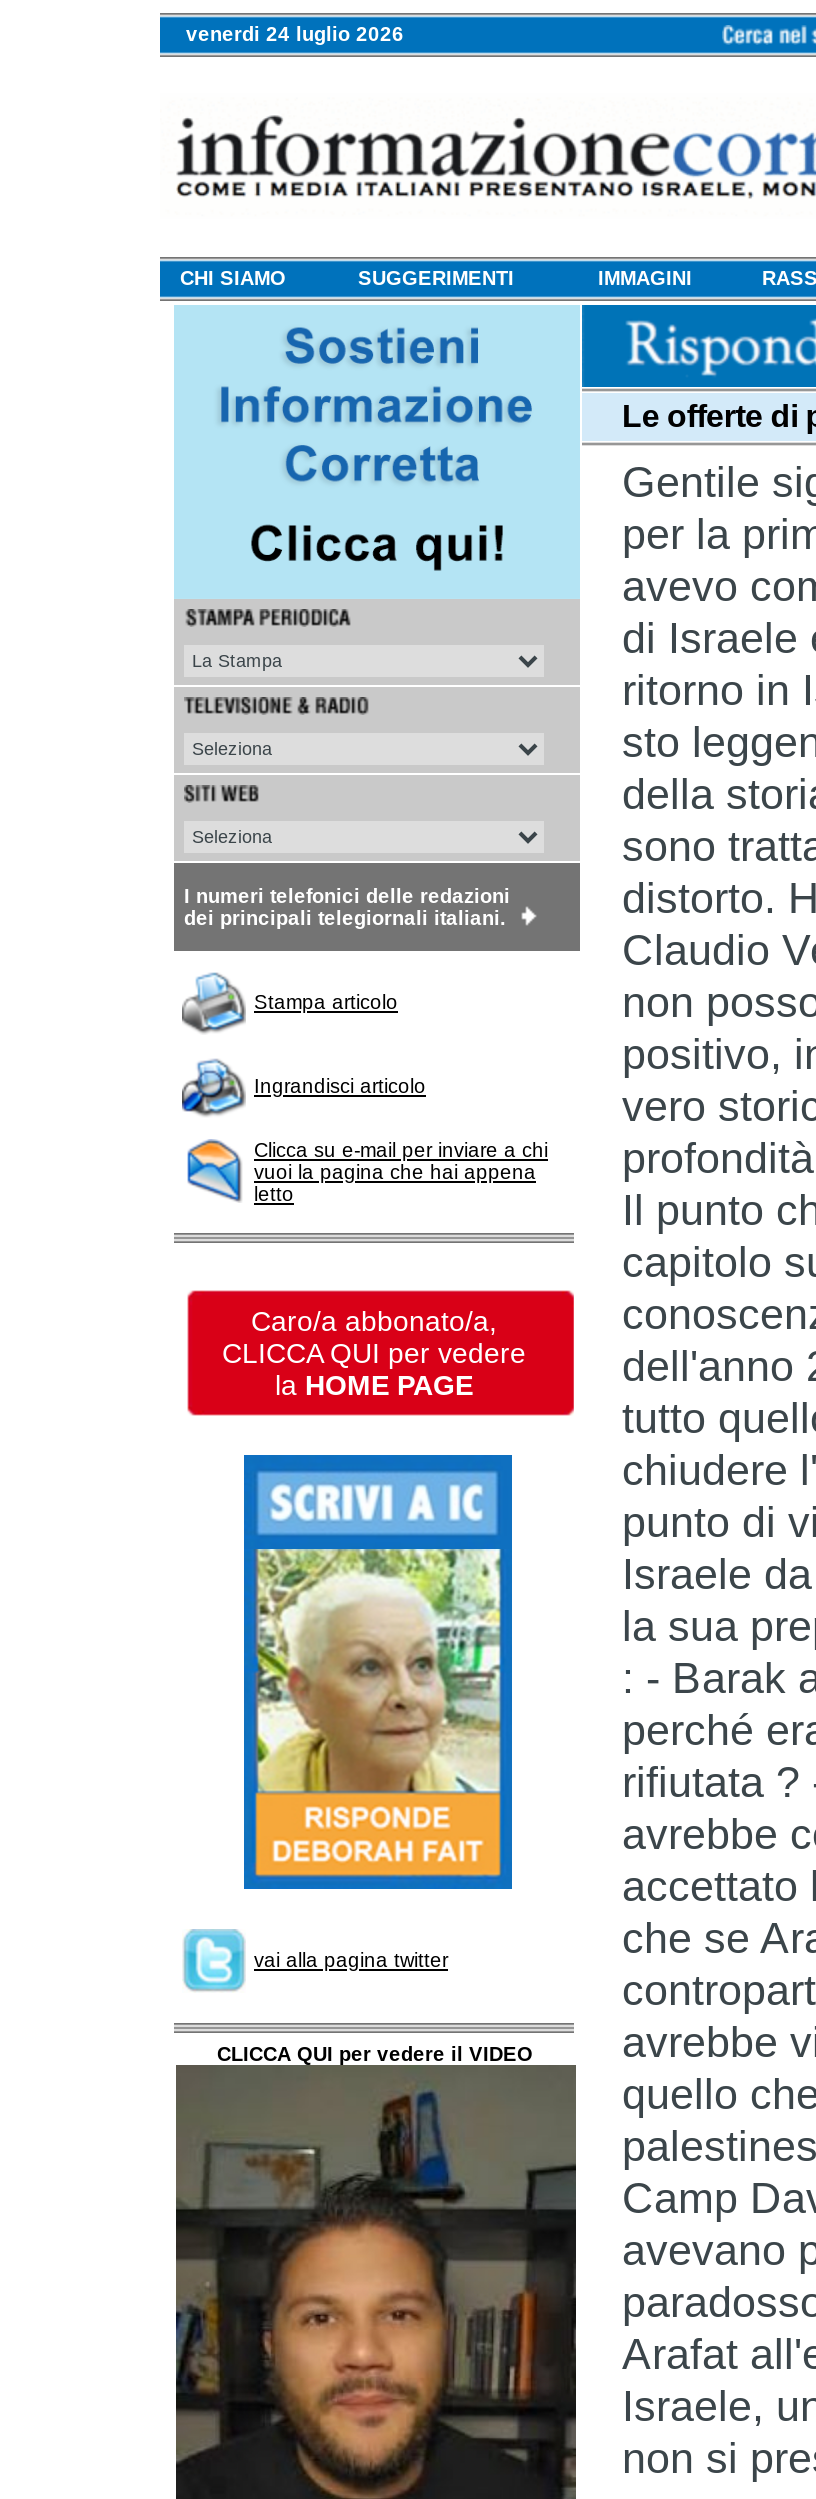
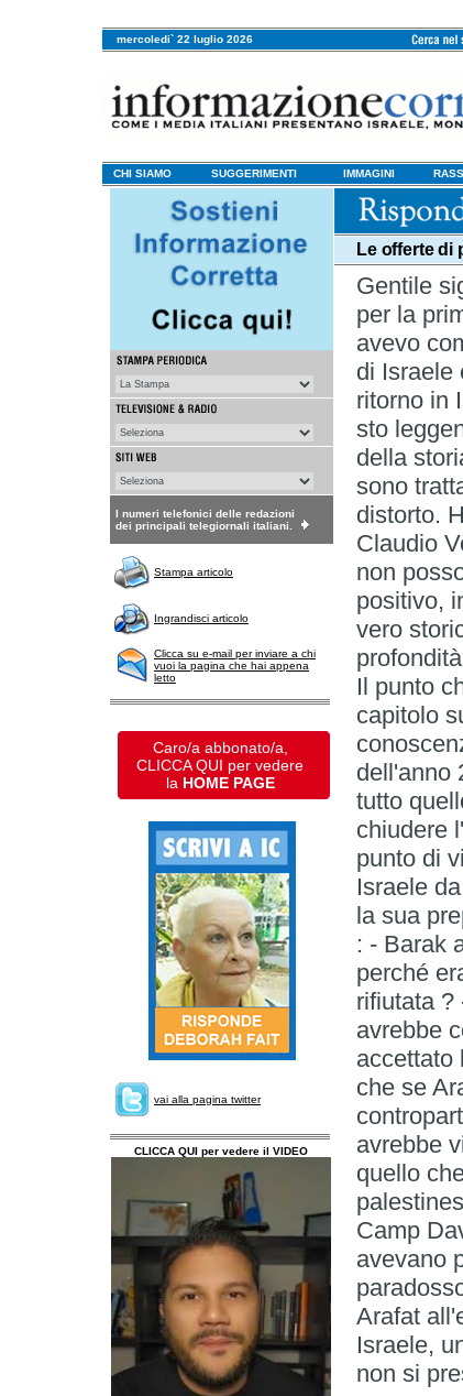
- venerdi 24 luglio 2026
+ mercoledi` 22 luglio 2026
